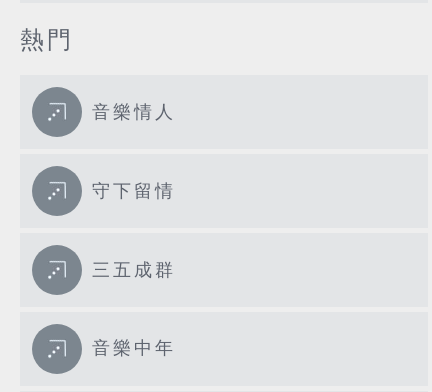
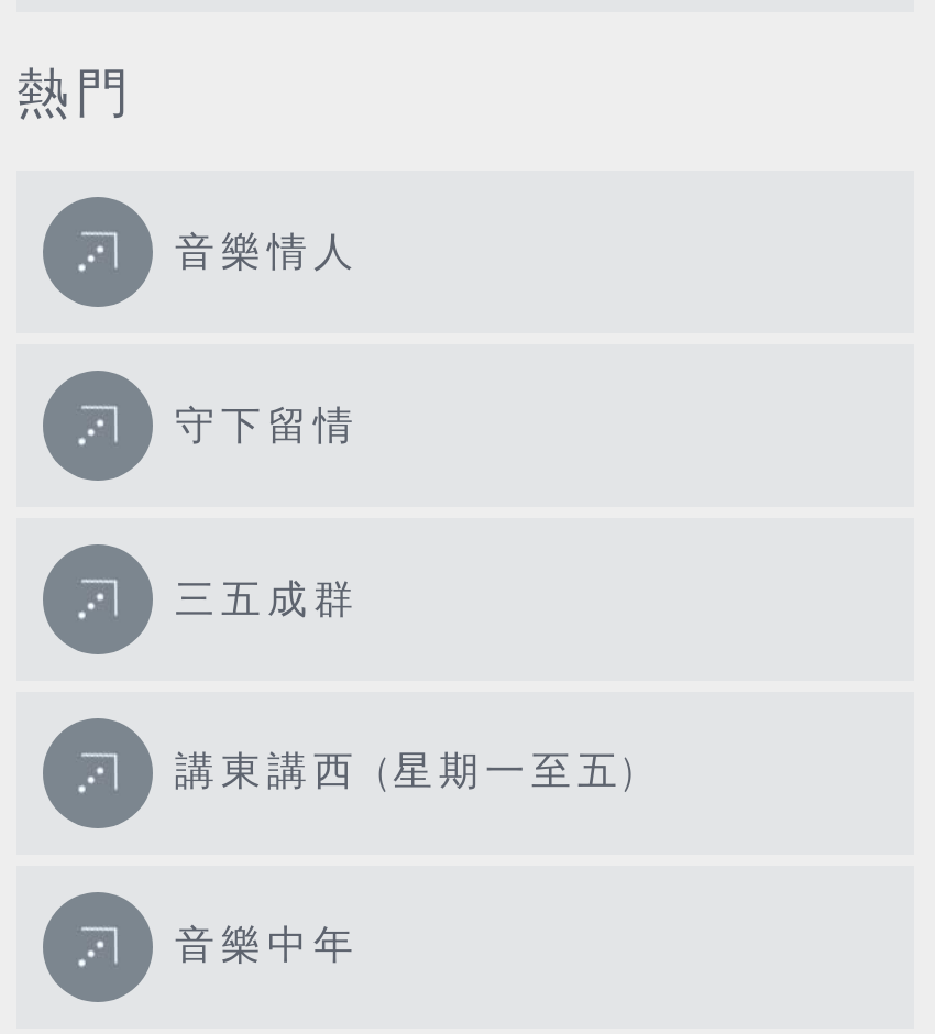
+ 講東講西 (星期一至五)
